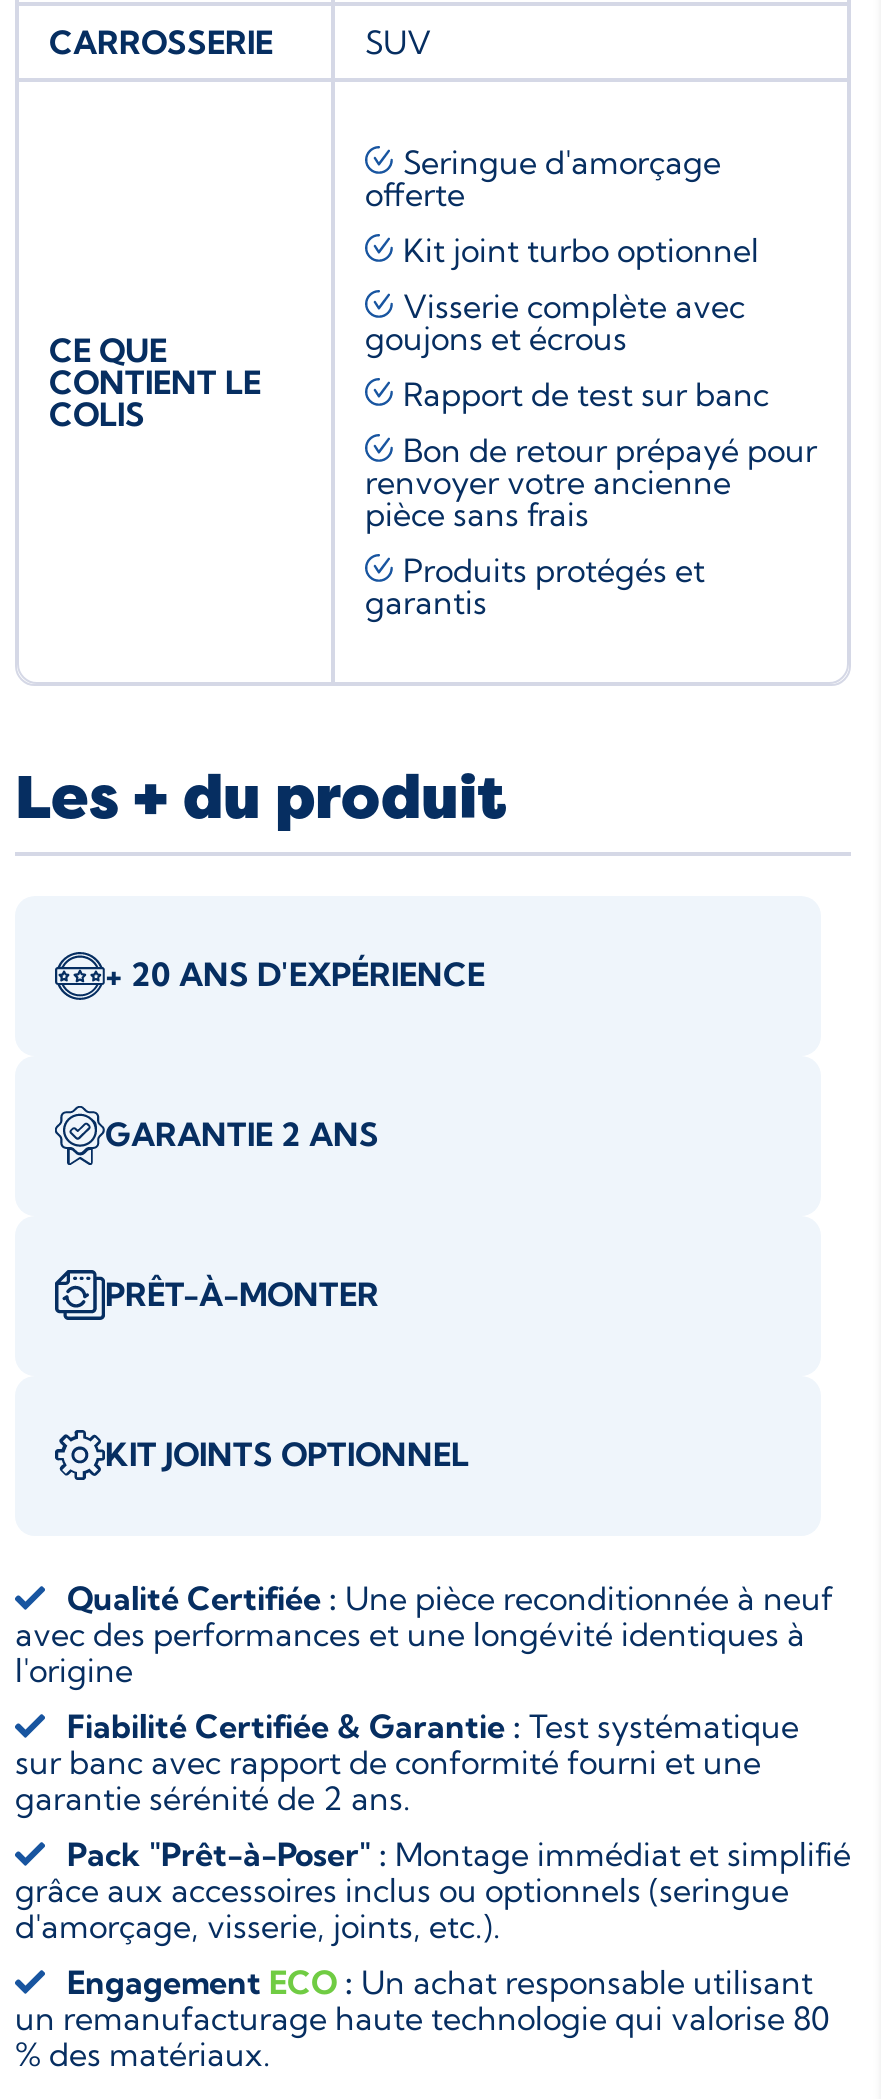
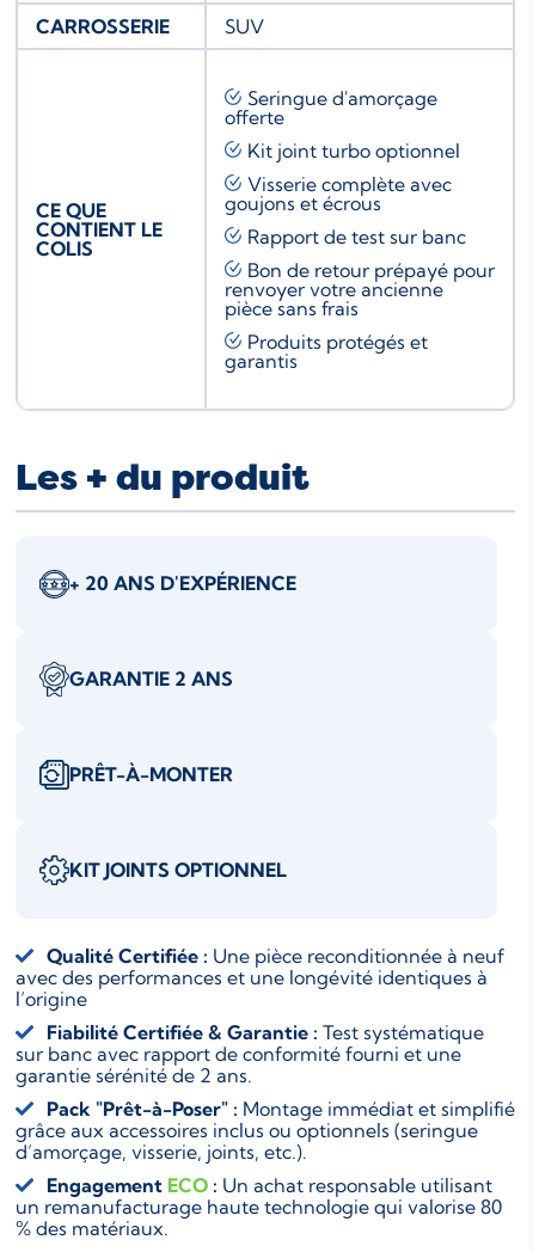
- l'origine
+ l’origine

- d'amorçage, visserie, joints, etc.).
+ d’amorçage, visserie, joints, etc.).
